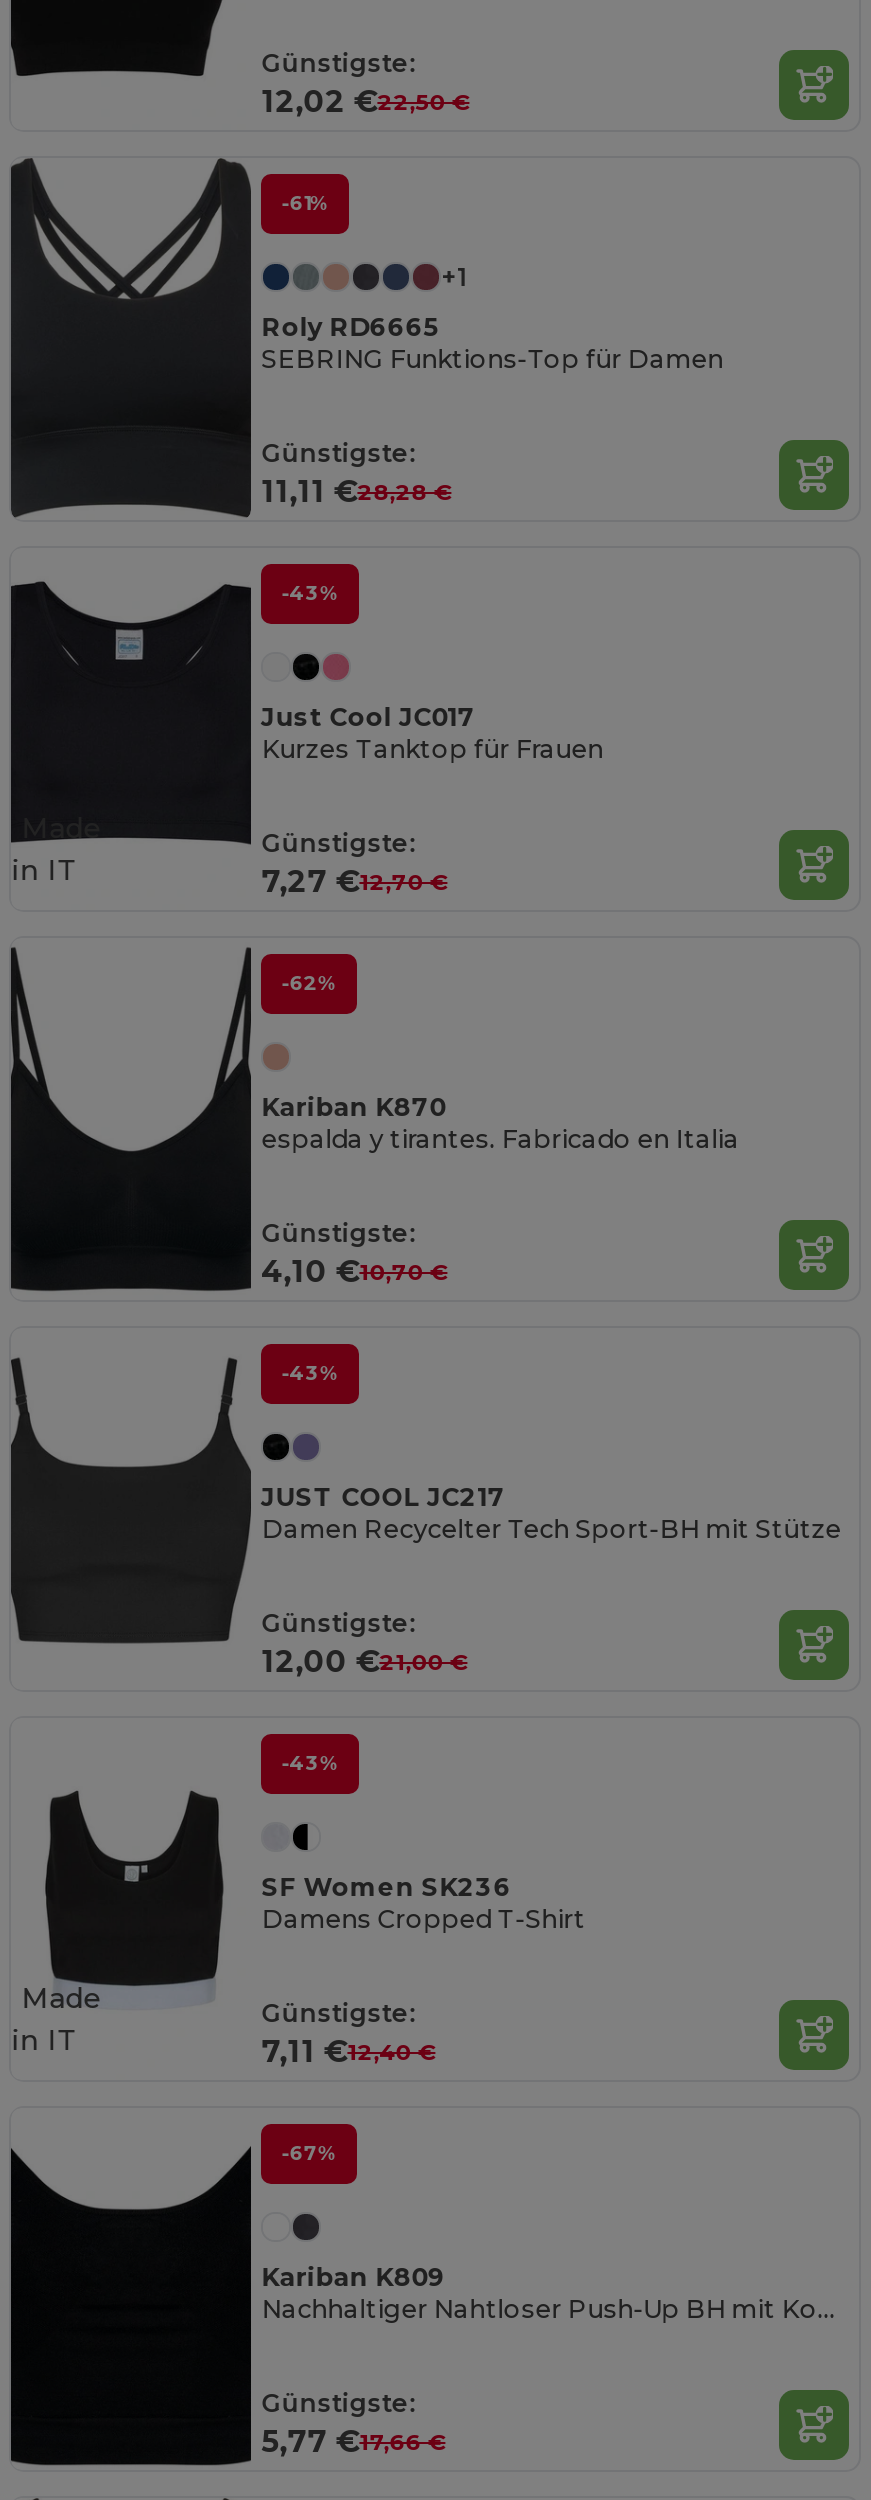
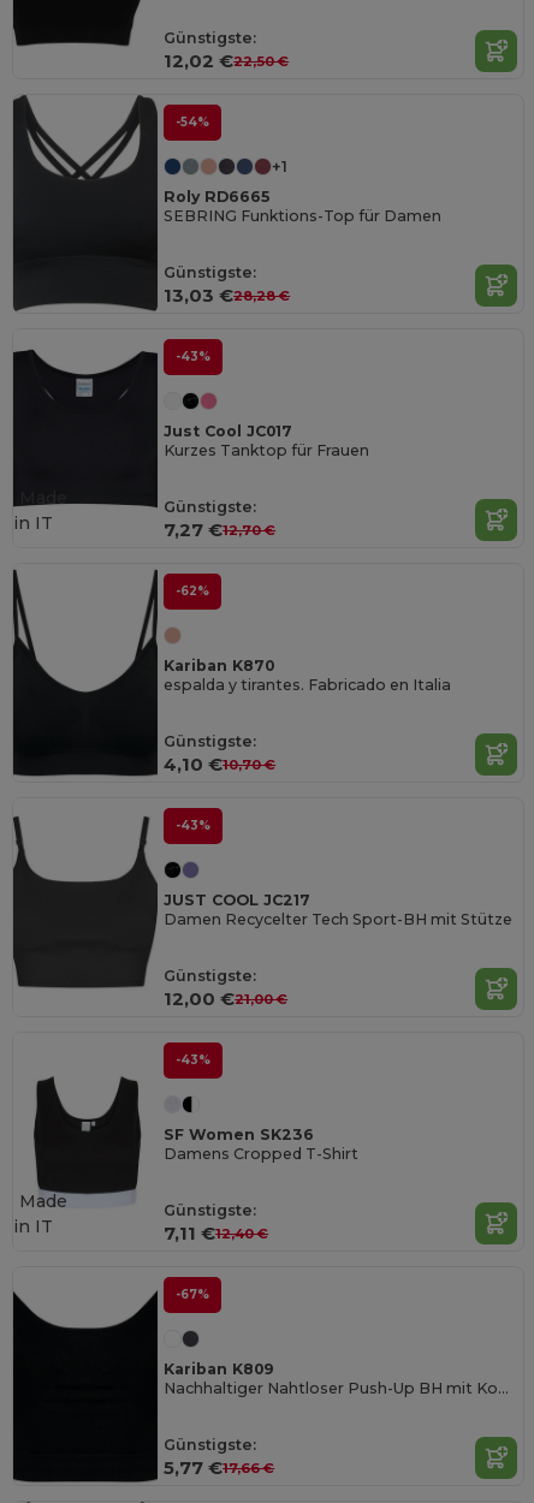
- -61%
+ -54%

- 11,11 €28,28 €
+ 13,03 €28,28 €
